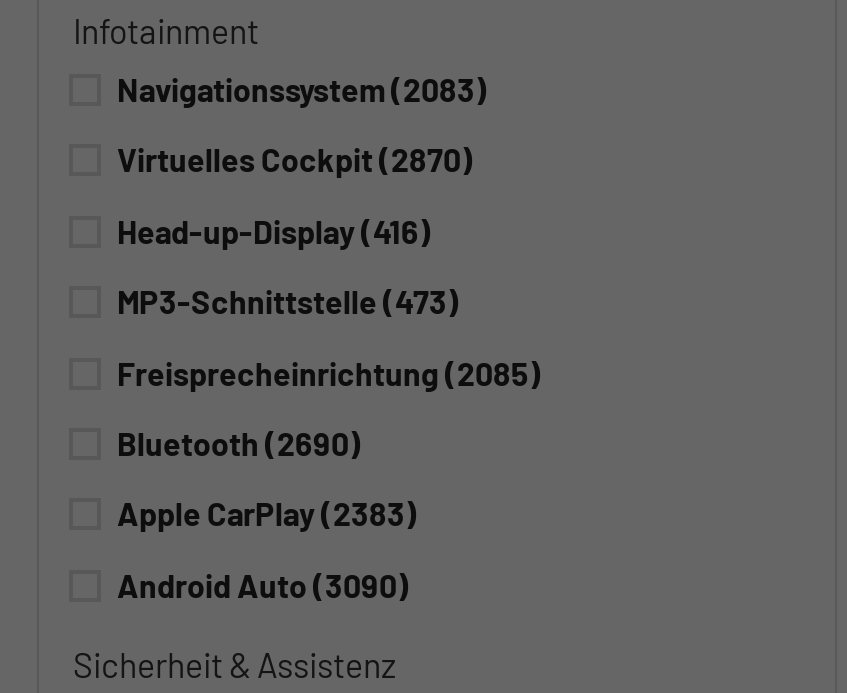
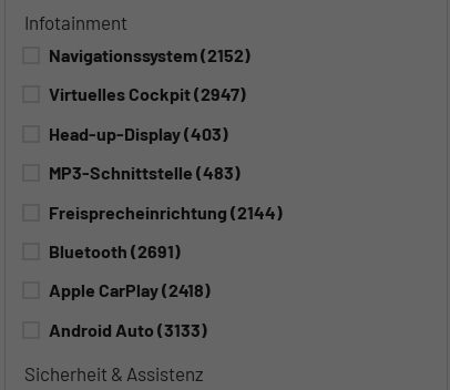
- Navigationssystem (2083)
+ Navigationssystem (2152)

- Virtuelles Cockpit (2870)
+ Virtuelles Cockpit (2947)

- Head-up-Display(416)
+ Head-up-Display(403)

- MP3-Schnittstelle (473)
+ MP3-Schnittstelle (483)

- Freisprecheinrichtung (2085)
+ Freisprecheinrichtung (2144)

- Bluetooth (2690)
+ Bluetooth (2691)

- Apple CarPlay(2383)
+ Apple CarPlay(2418)

- Android Auto (3090)
+ Android Auto (3133)
